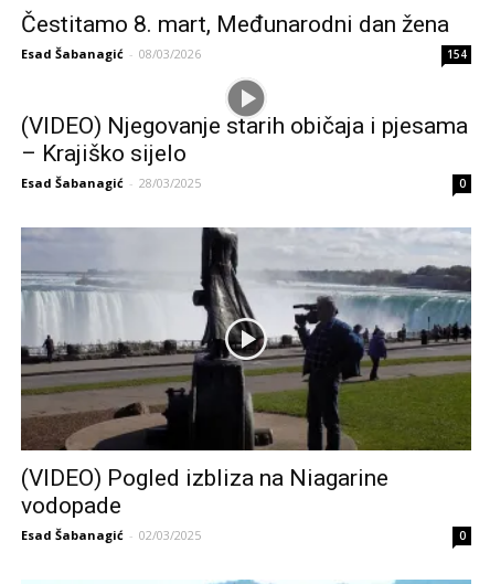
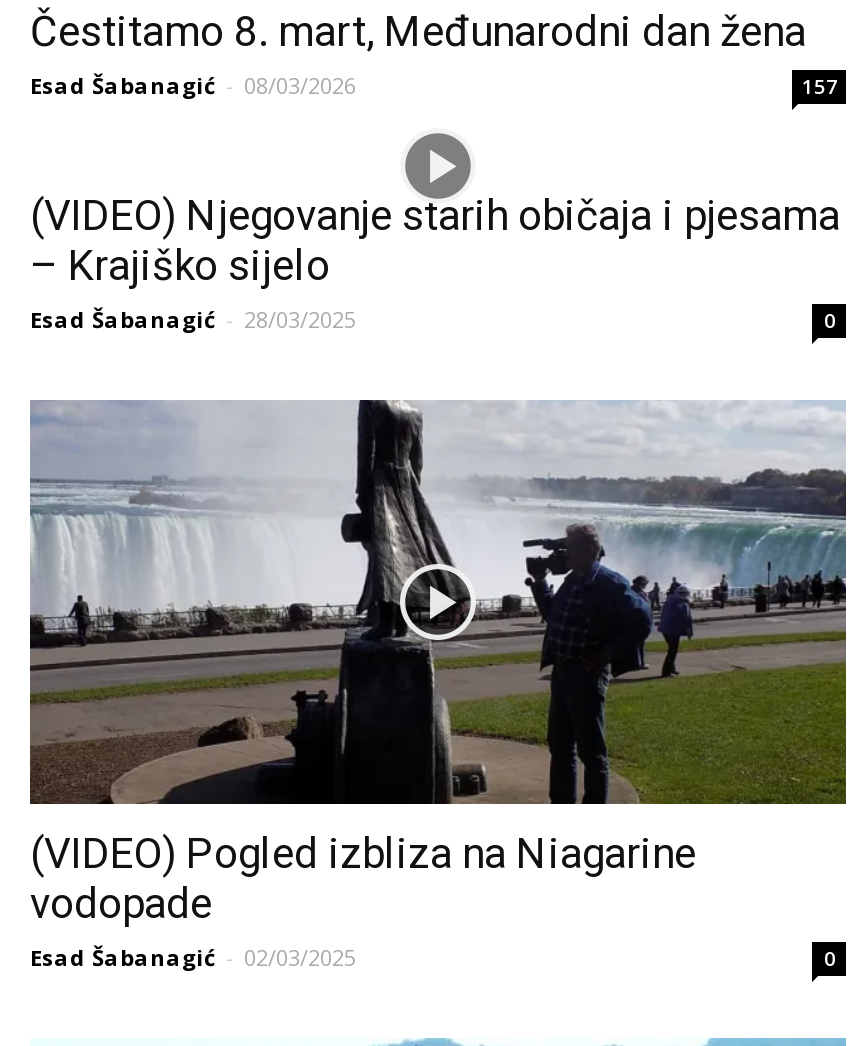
- 154
+ 157
